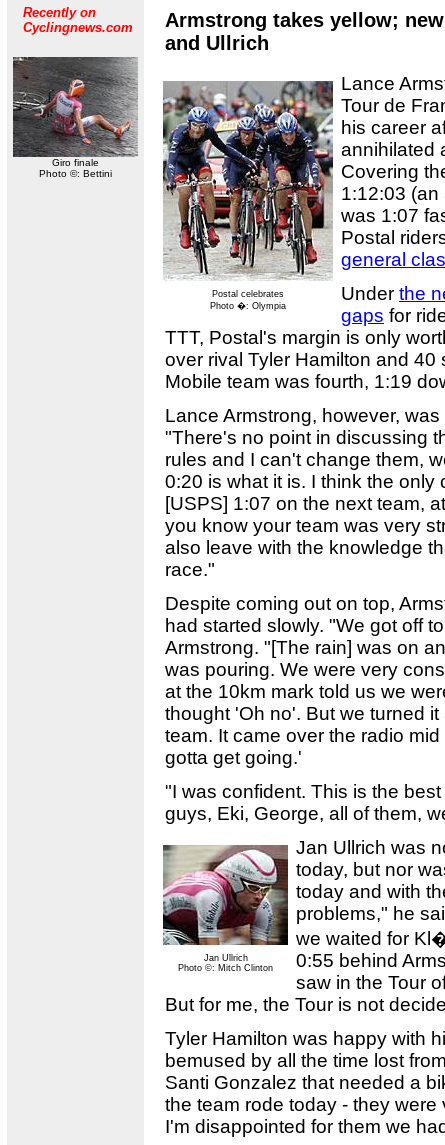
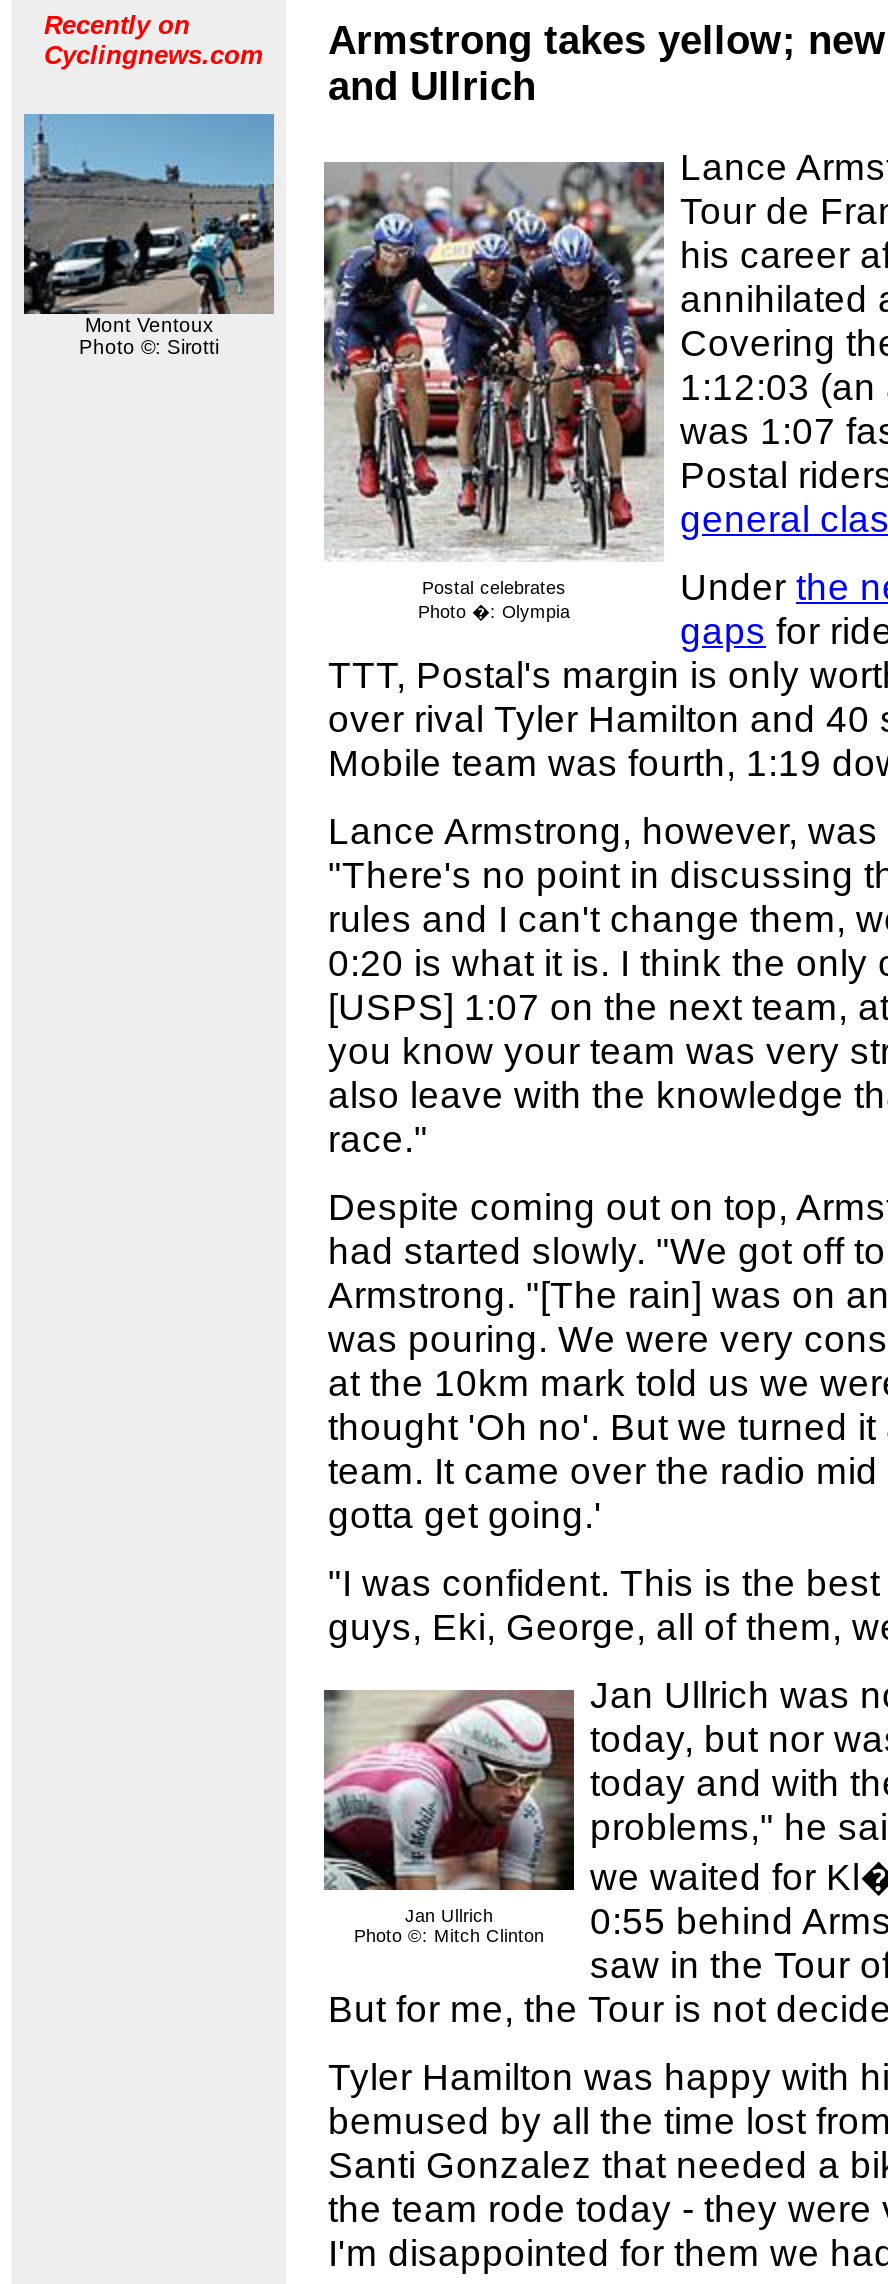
- [image]
- Giro finale
- Photo ©: Bettini
+ [image]
+ Mont Ventoux
+ Photo ©: Sirotti
